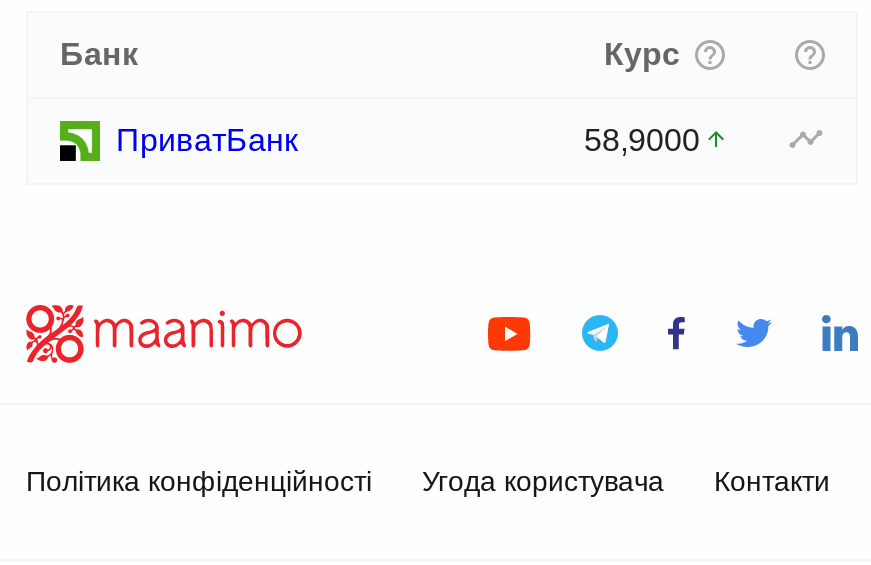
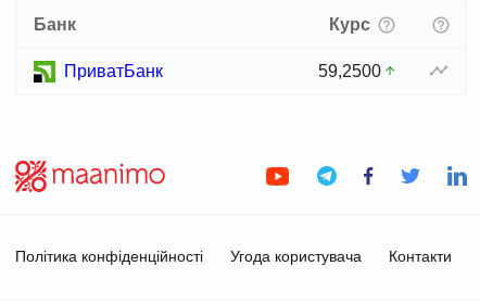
- 58,9000
+ 59,2500
